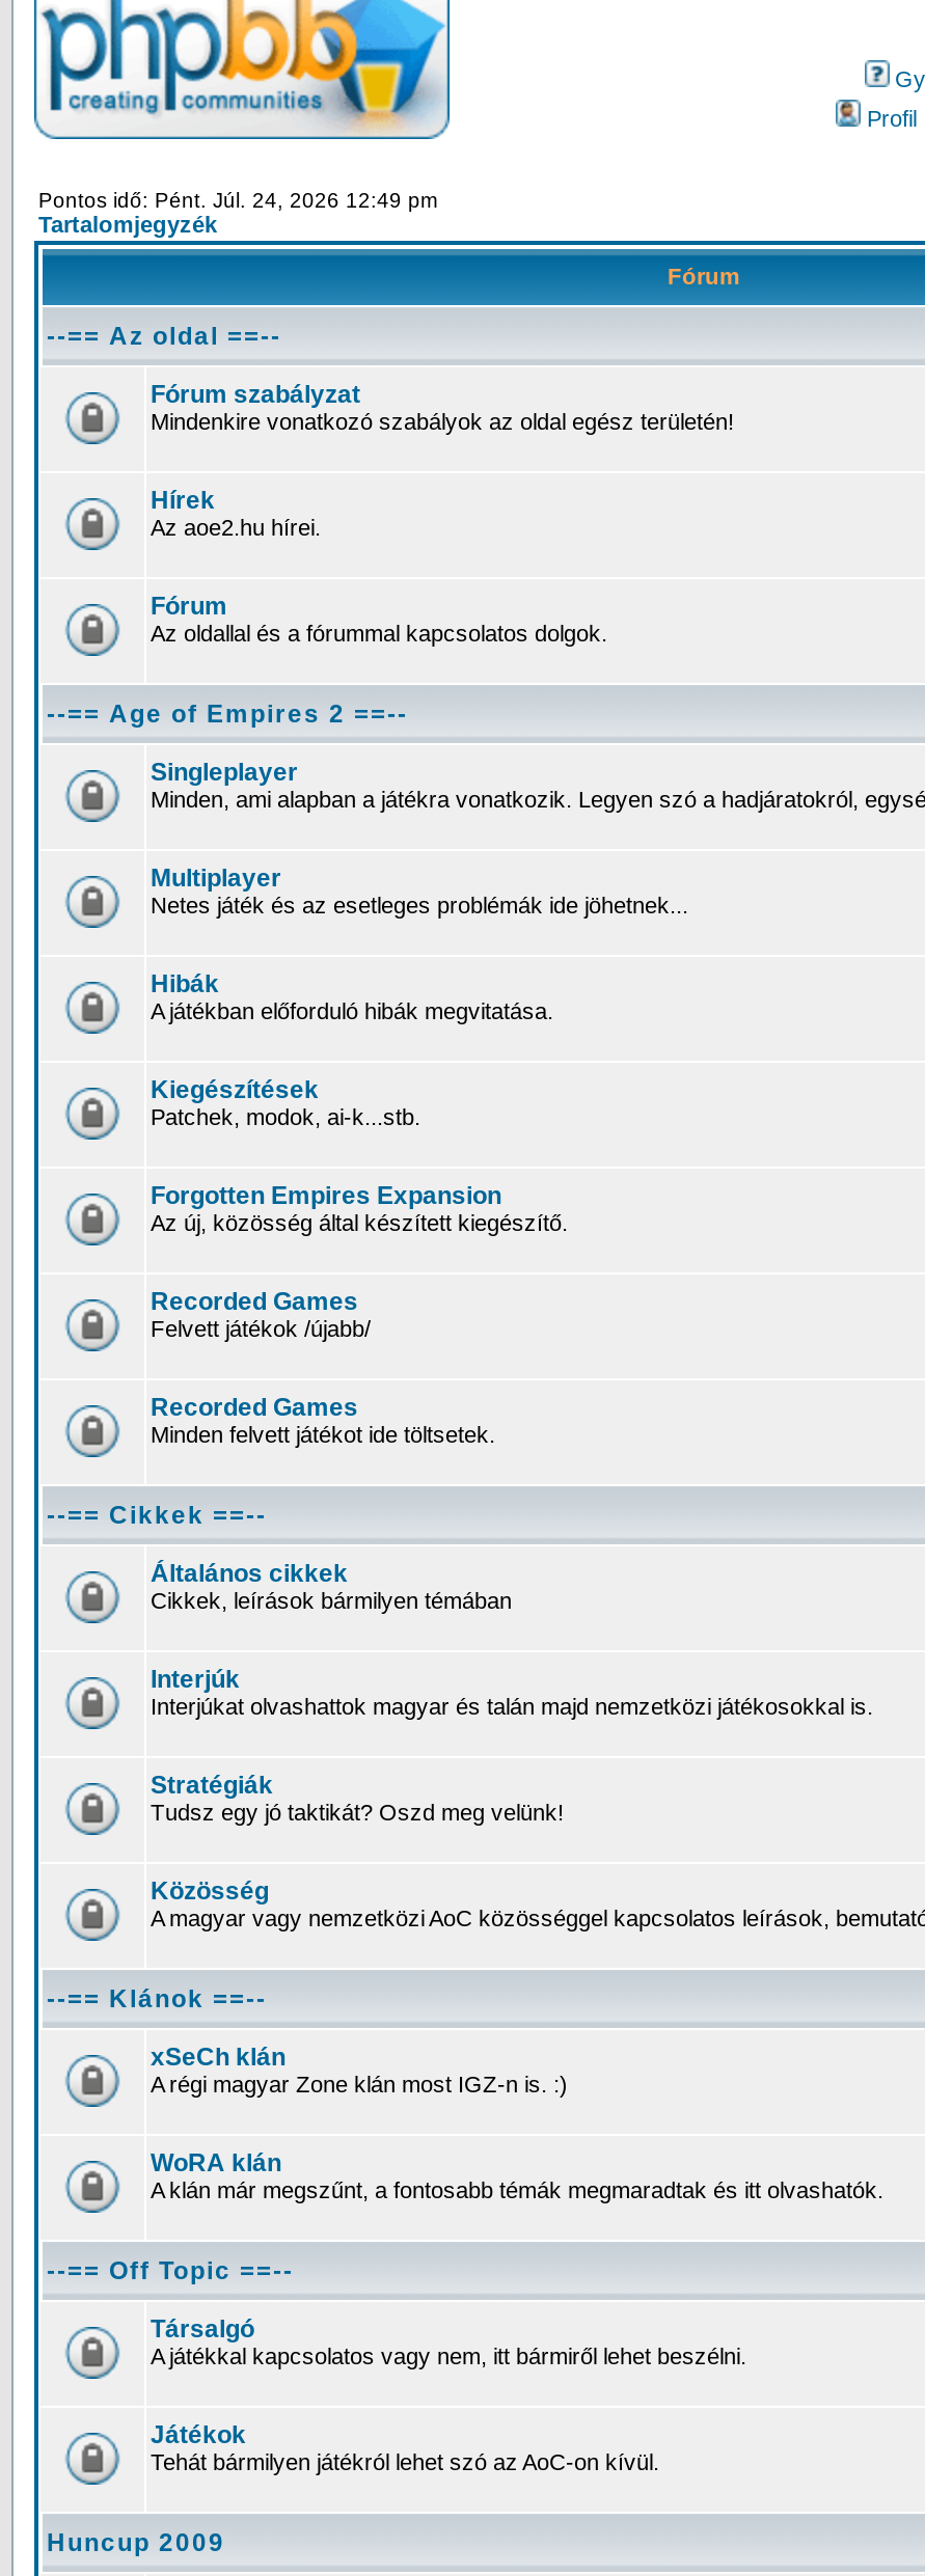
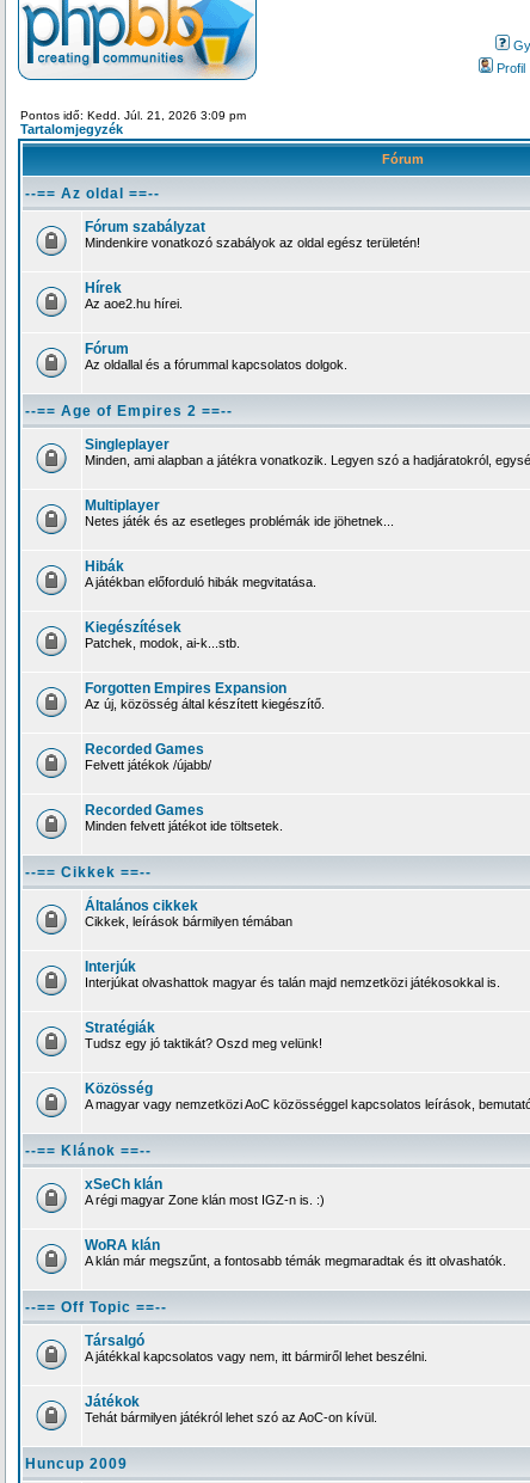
- Pontos idő: Pént. Júl. 24, 2026 12:49 pm
+ Pontos idő: Kedd. Júl. 21, 2026 3:09 pm
